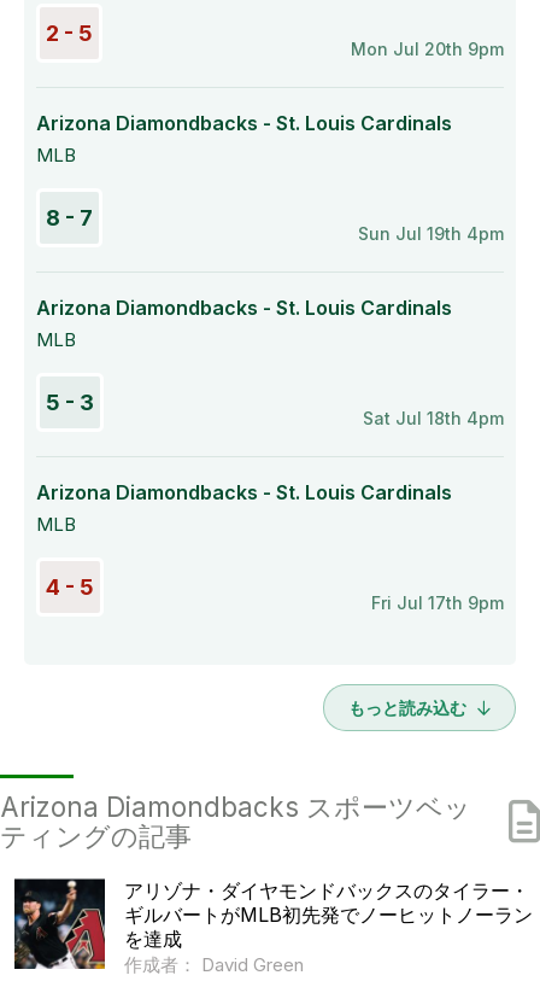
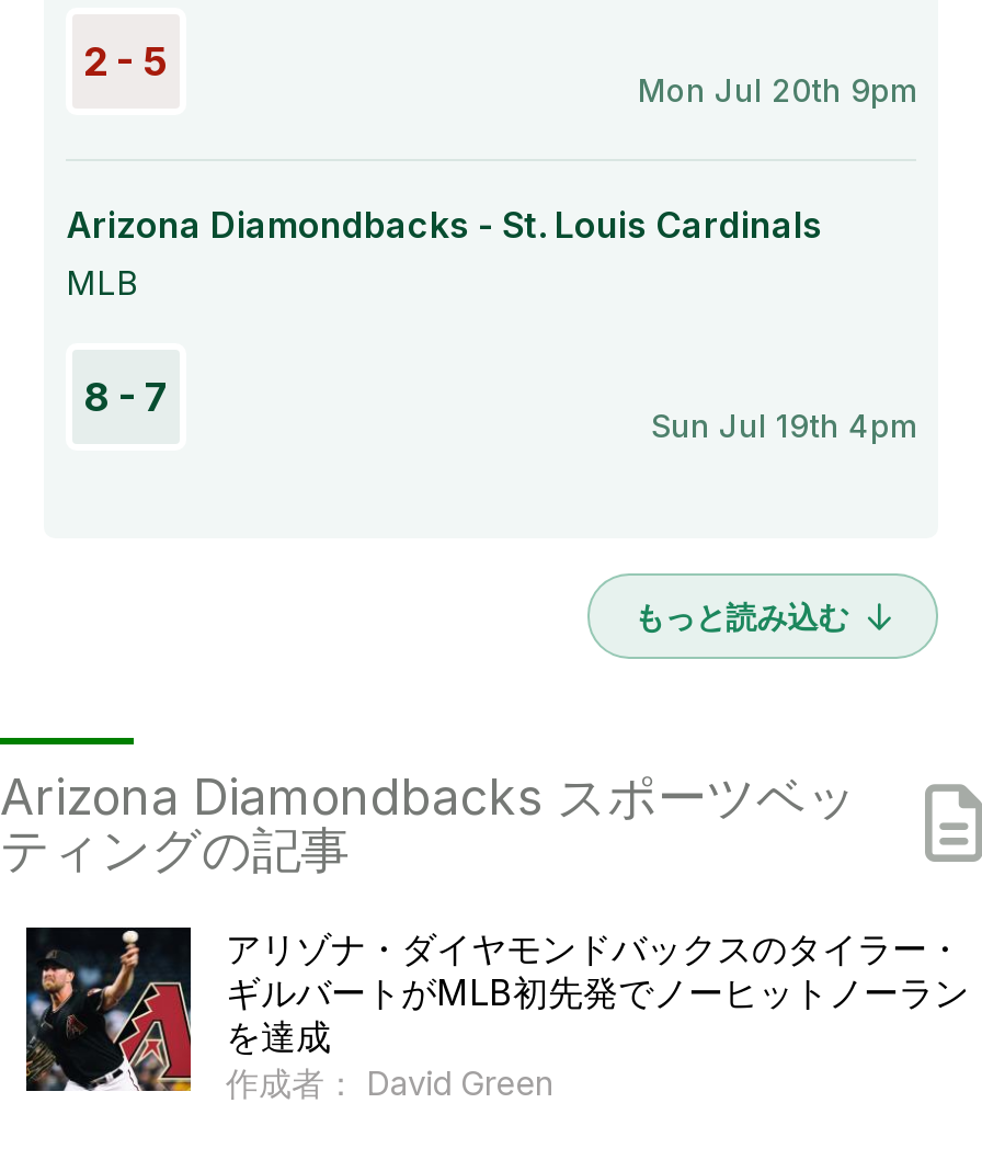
- Arizona Diamondbacks - St. Louis Cardinals
- MLB
- 5 - 3
- Sat Jul 18th 4pm
- Arizona Diamondbacks - St. Louis Cardinals
- MLB
- 4 - 5
- Fri Jul 17th 9pm
